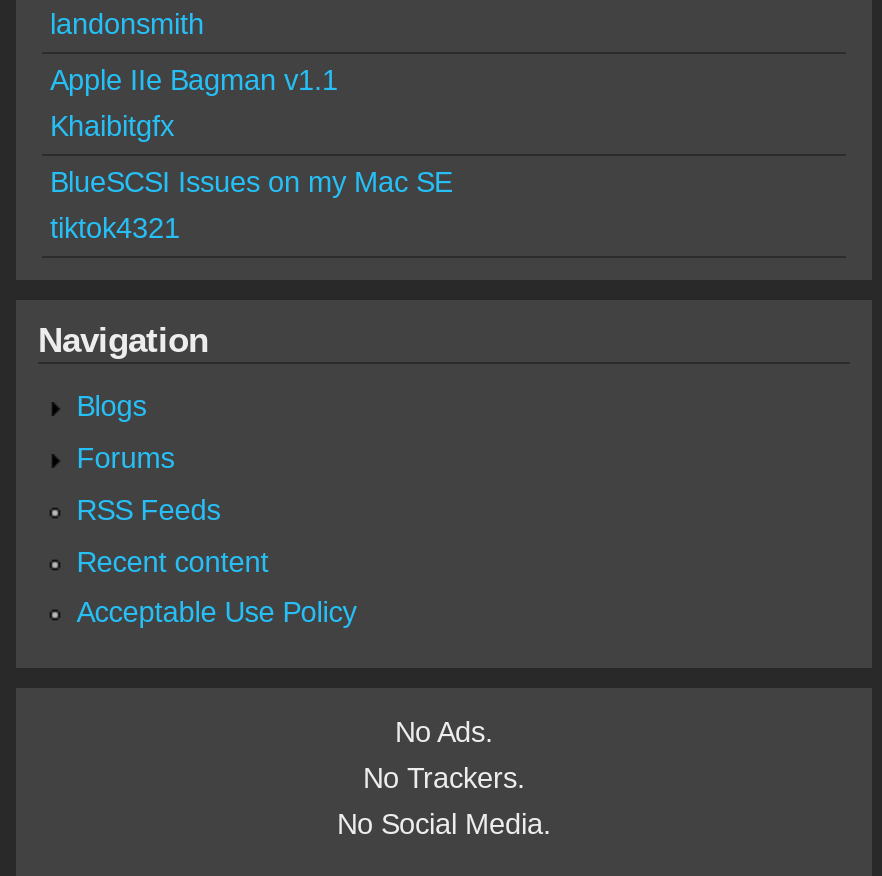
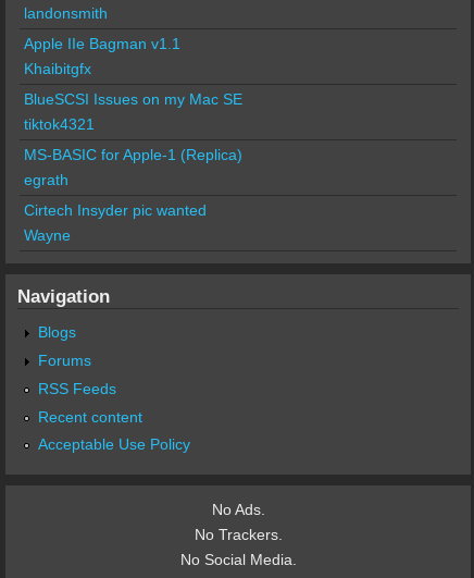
+ MS-BASIC for Apple-1 (Replica)
+ egrath
+ Cirtech Insyder pic wanted
+ Wayne
